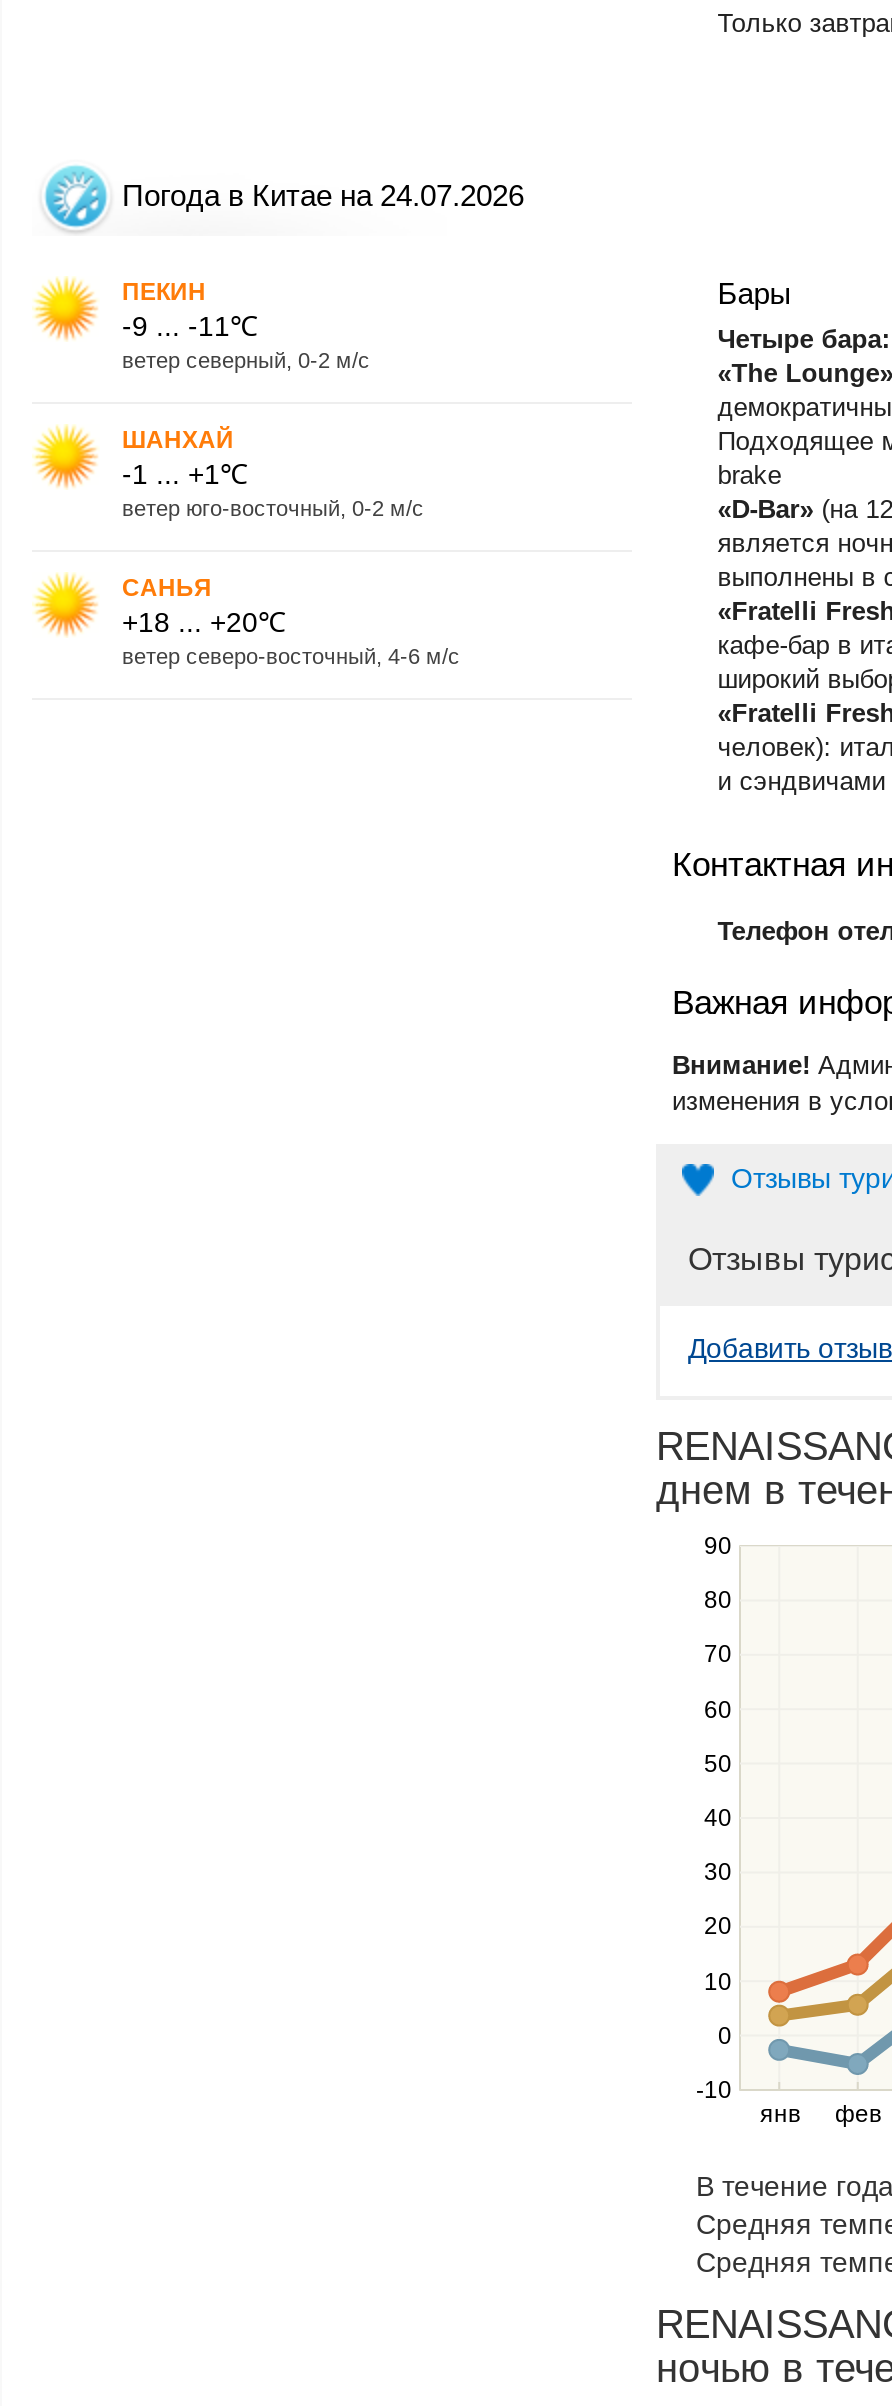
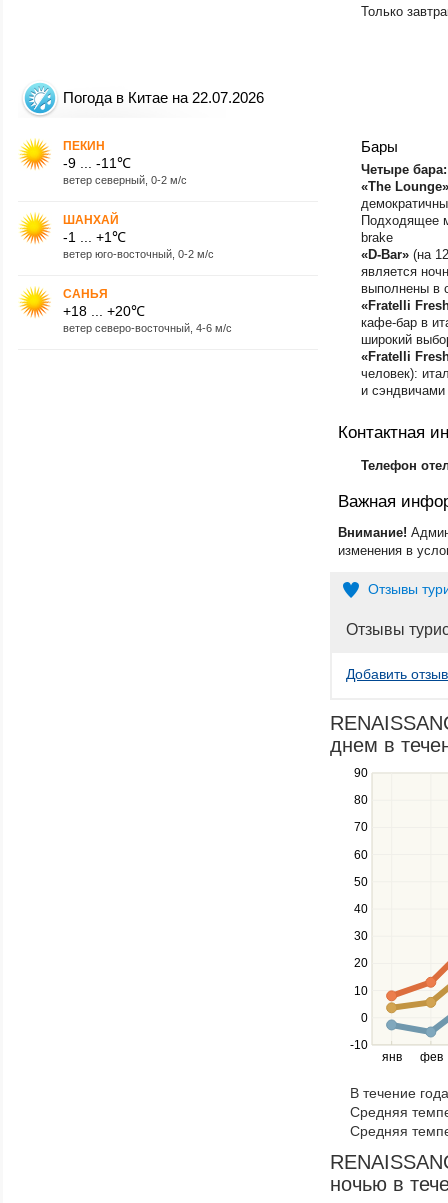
- Погода в Китае на 24.07.2026
+ Погода в Китае на 22.07.2026
